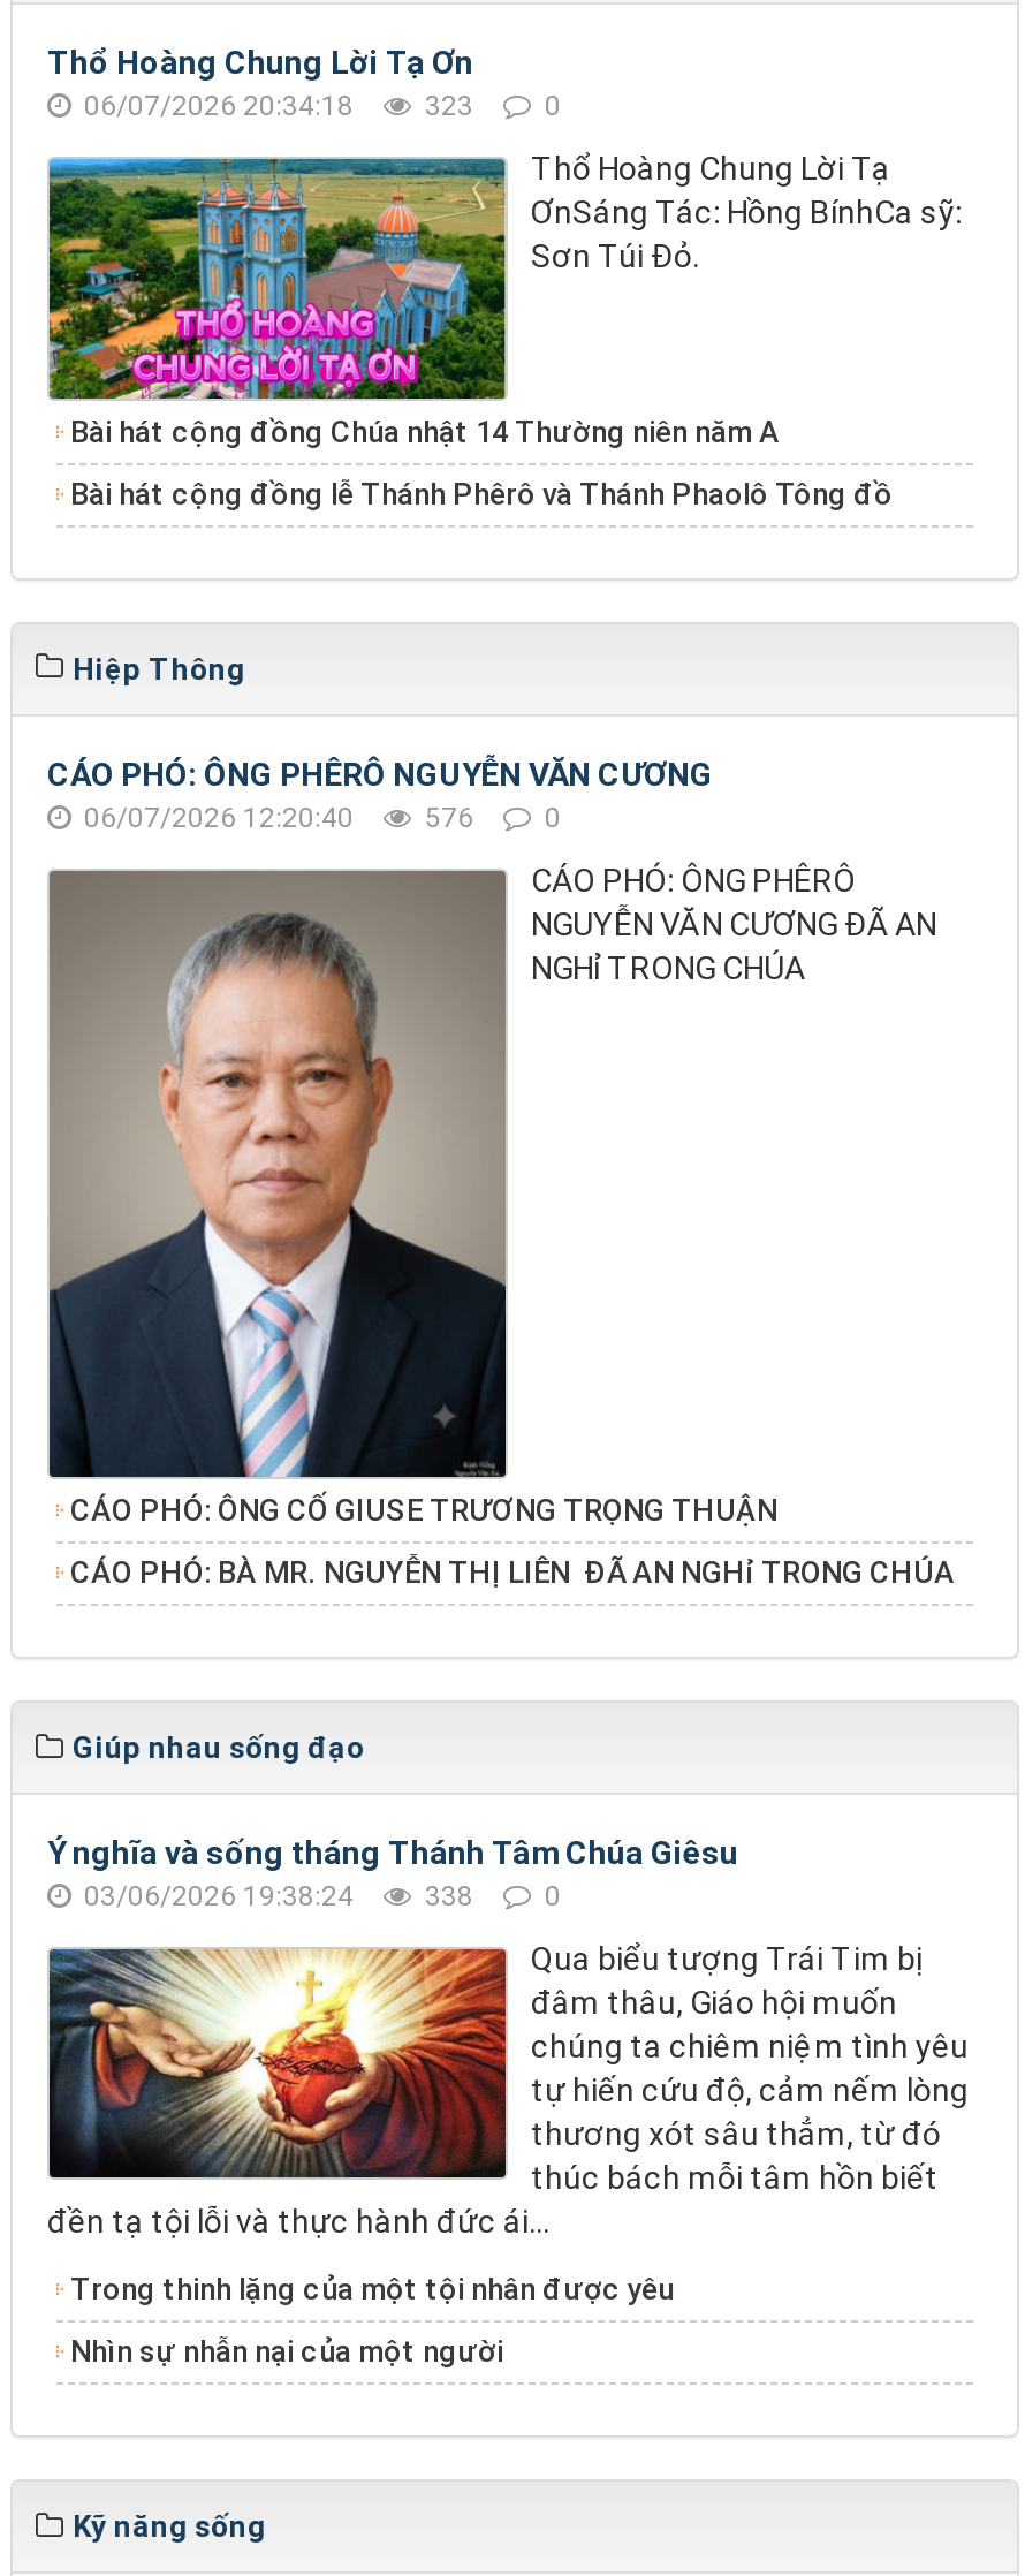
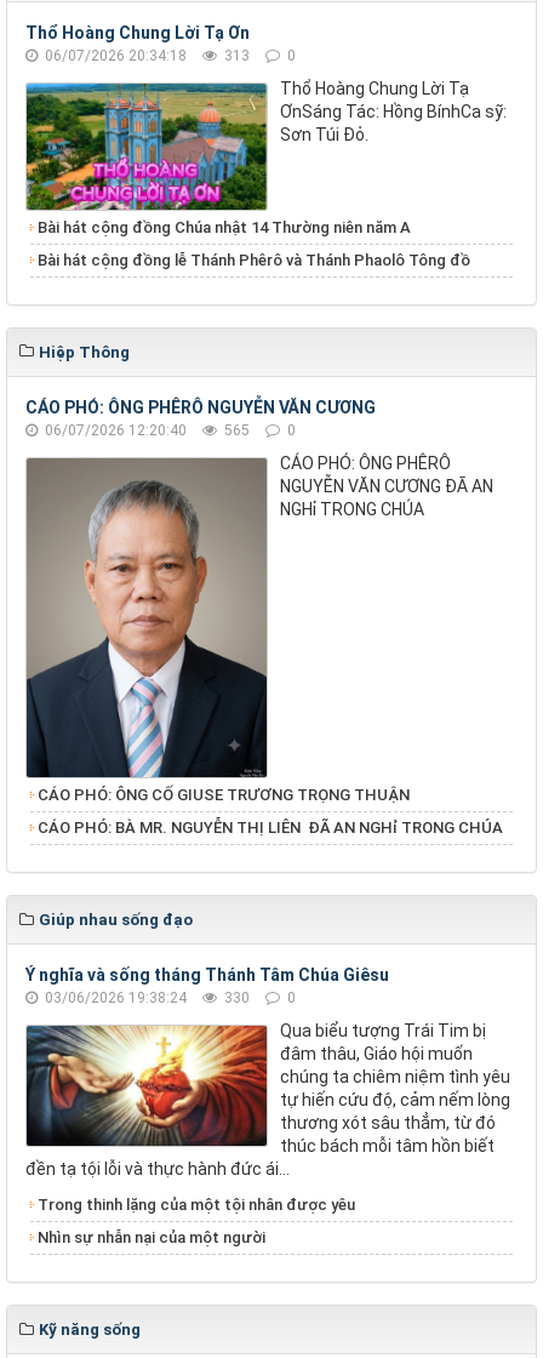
- 06/07/2026 20:34:18 323 0
+ 06/07/2026 20:34:18 313 0

- 06/07/2026 12:20:40 576 0
+ 06/07/2026 12:20:40 565 0

- 03/06/2026 19:38:24 338 0
+ 03/06/2026 19:38:24 330 0
